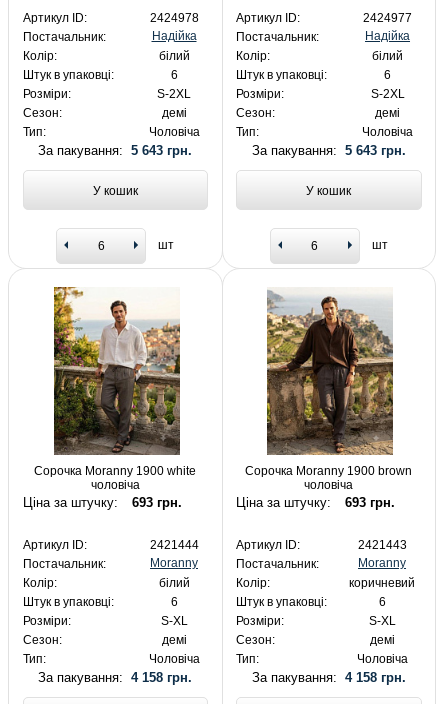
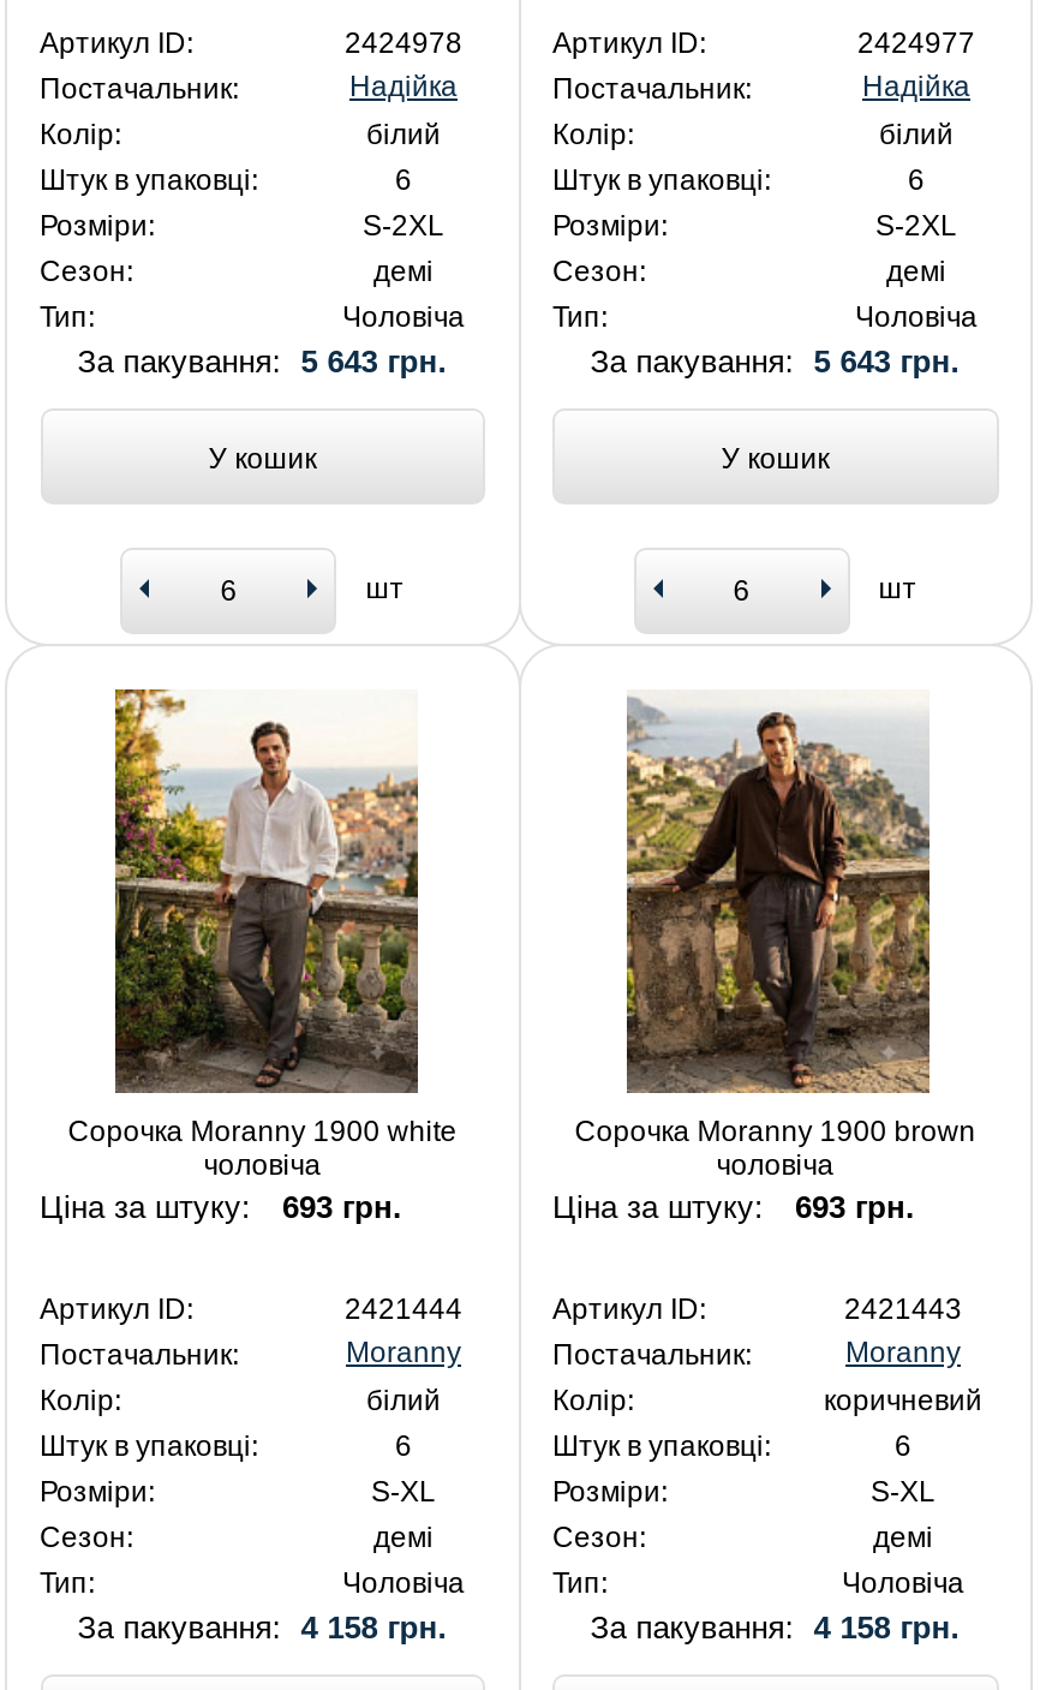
- Ціна за штучку:
+ Ціна за штуку:

- Ціна за штучку:
+ Ціна за штуку:
